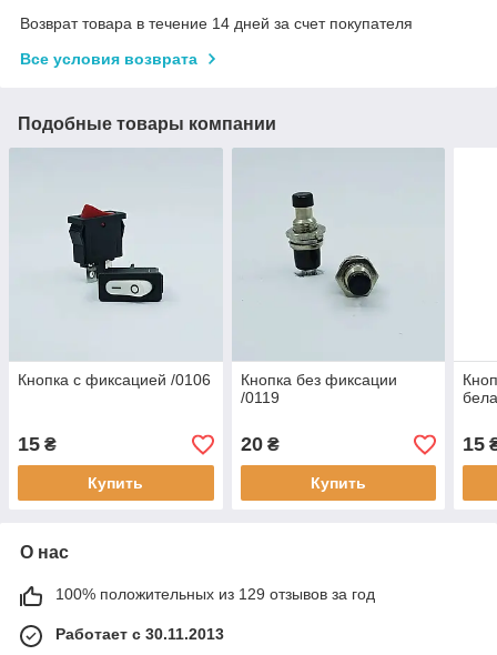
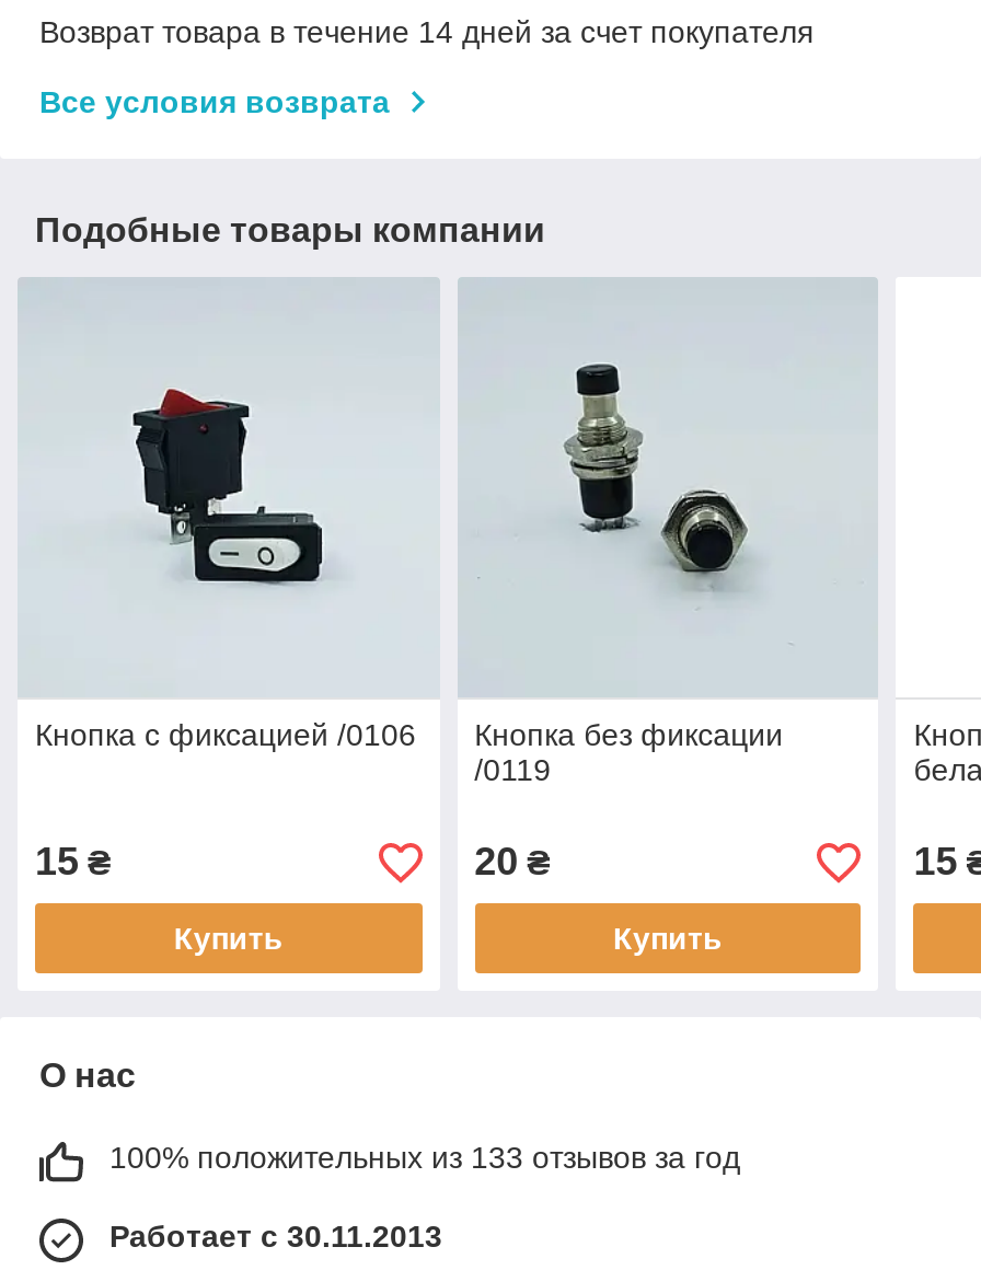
- 100% положительных из 129 отзывов за год
+ 100% положительных из 133 отзывов за год
